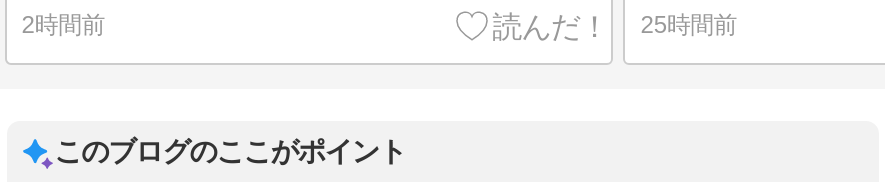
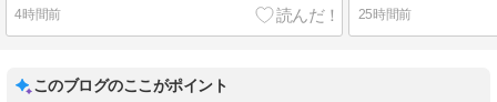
- 2時間前
+ 4時間前
